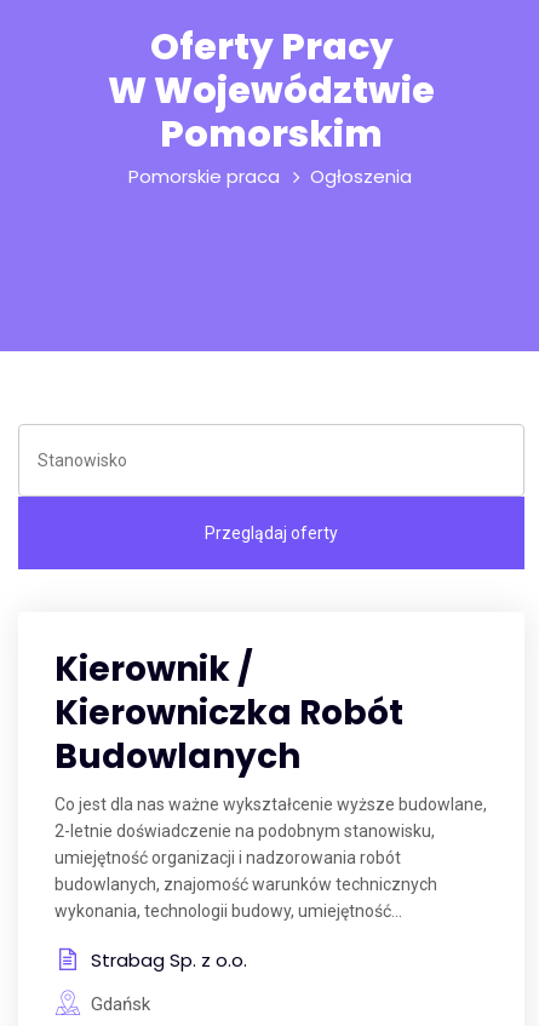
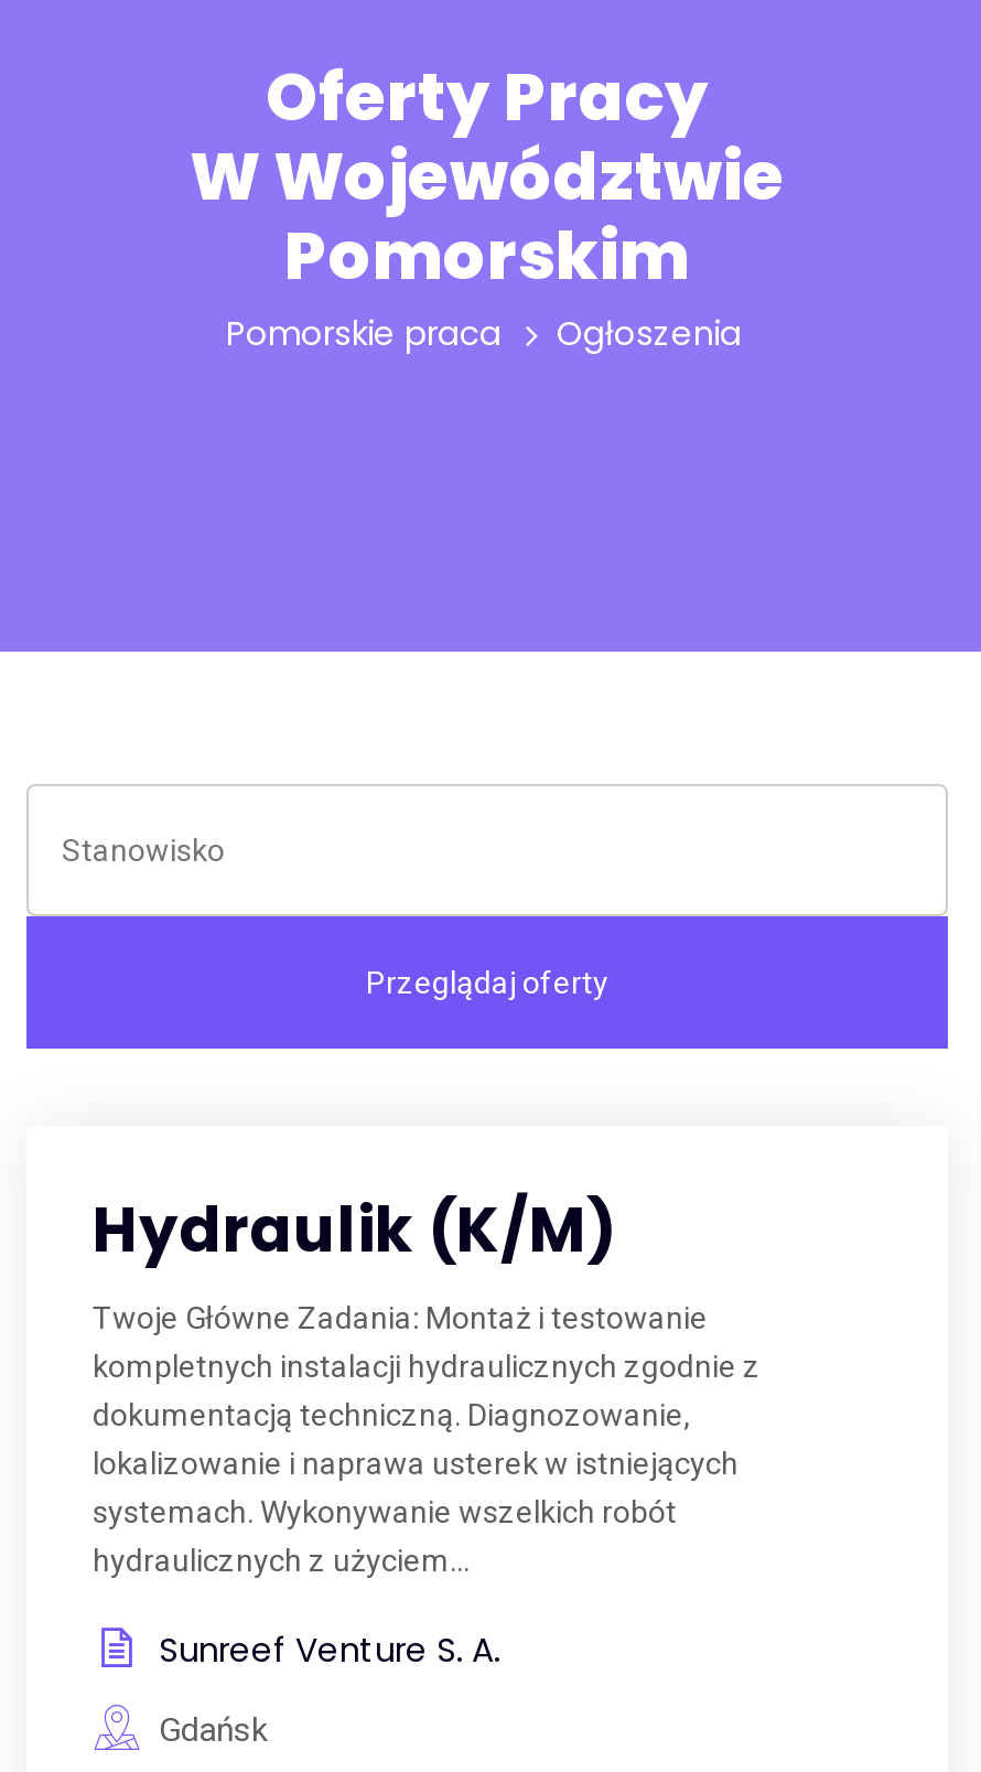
- Kierownik /
- Kierowniczka Robót
- Budowlanych
- Co jest dla nas ważne wykształcenie wyższe budowlane,
- 2-letnie doświadczenie na podobnym stanowisku,
- umiejętność organizacji i nadzorowania robót
- budowlanych, znajomość warunków technicznych
- wykonania, technologii budowy, umiejętność...
+ Hydraulik (K/M)
+ Twoje Główne Zadania: Montaż i testowanie
+ kompletnych instalacji hydraulicznych zgodnie z
+ dokumentacją techniczną. Diagnozowanie,
+ lokalizowanie i naprawa usterek w istniejących
+ systemach. Wykonywanie wszelkich robót
+ hydraulicznych z użyciem...

- Strabag Sp. z o.o.
+ Sunreef Venture S. A.
